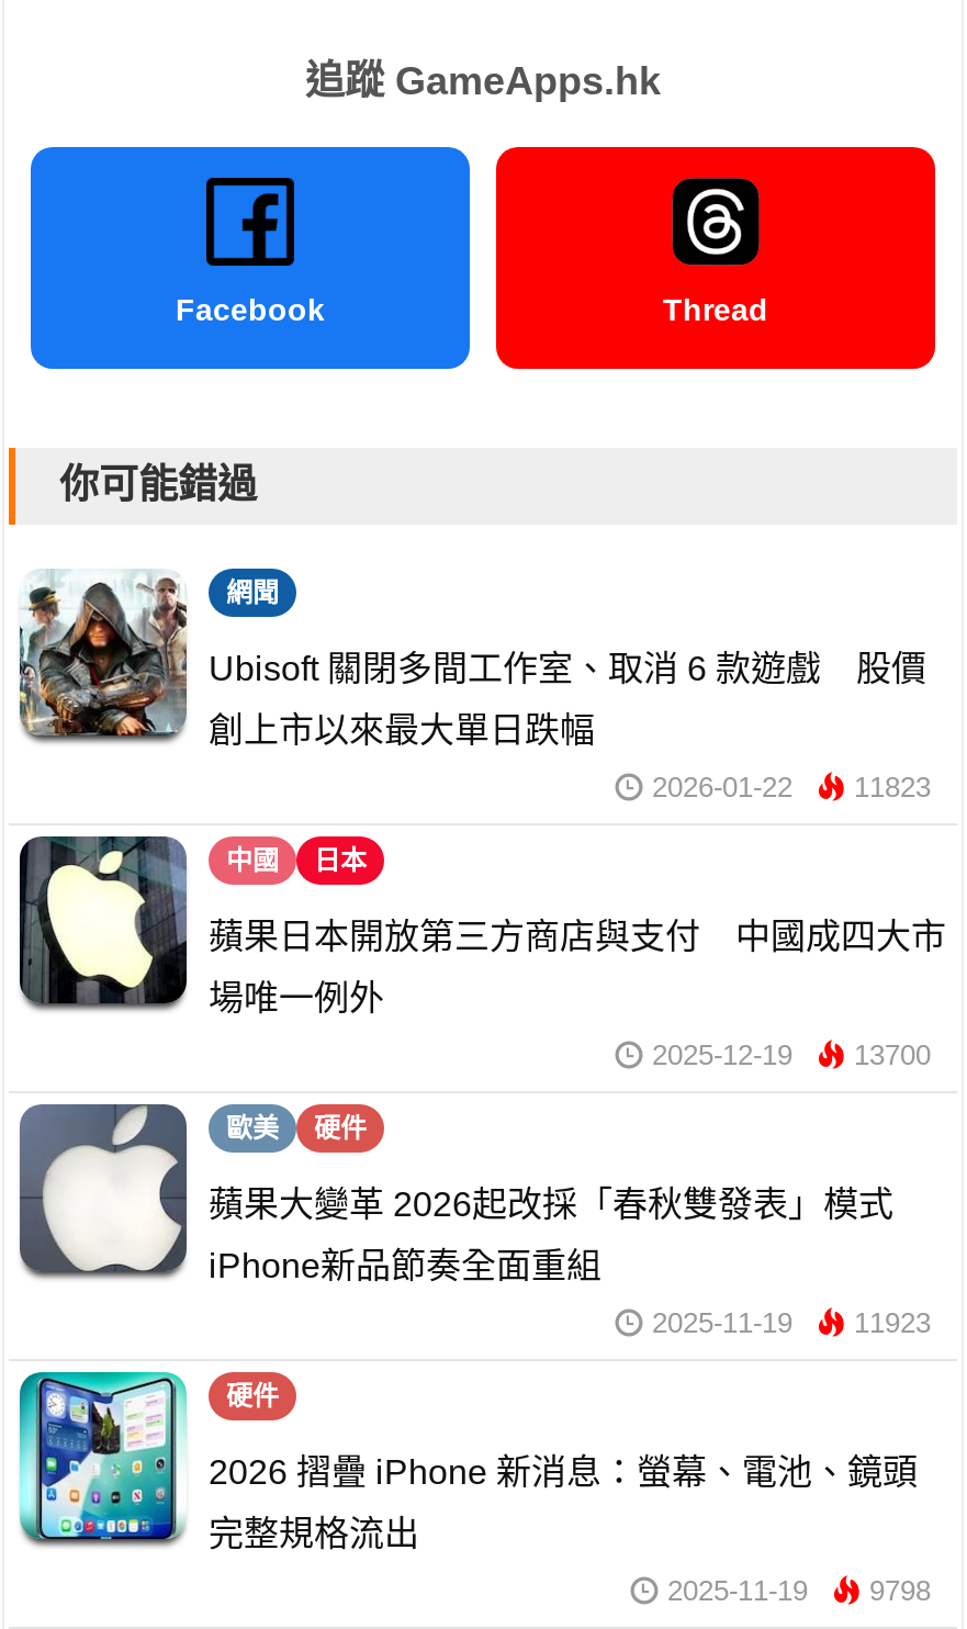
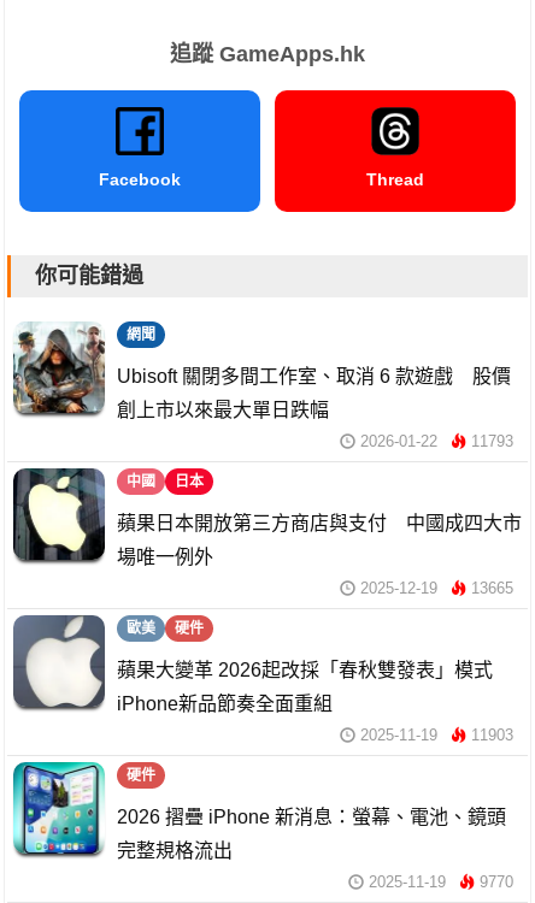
- 2026-01-22 11823
+ 2026-01-22 11793

- 2025-12-19 13700
+ 2025-12-19 13665

- 2025-11-19 11923
+ 2025-11-19 11903

- 2025-11-19 9798
+ 2025-11-19 9770
